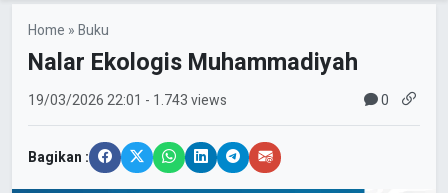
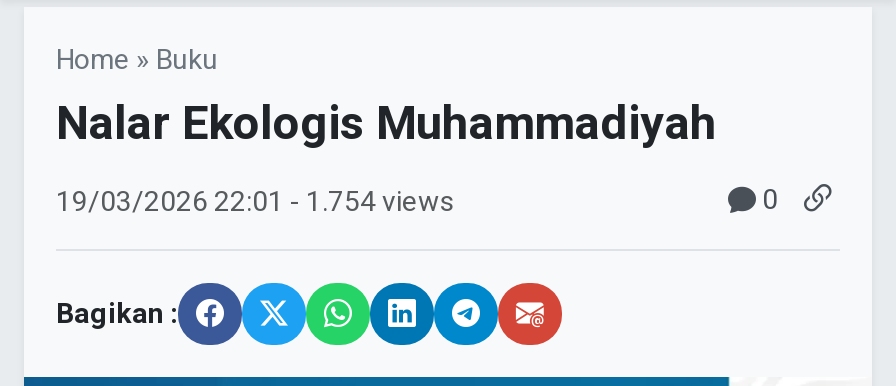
- 19/03/2026 22:01 - 1.743 views
+ 19/03/2026 22:01 - 1.754 views
